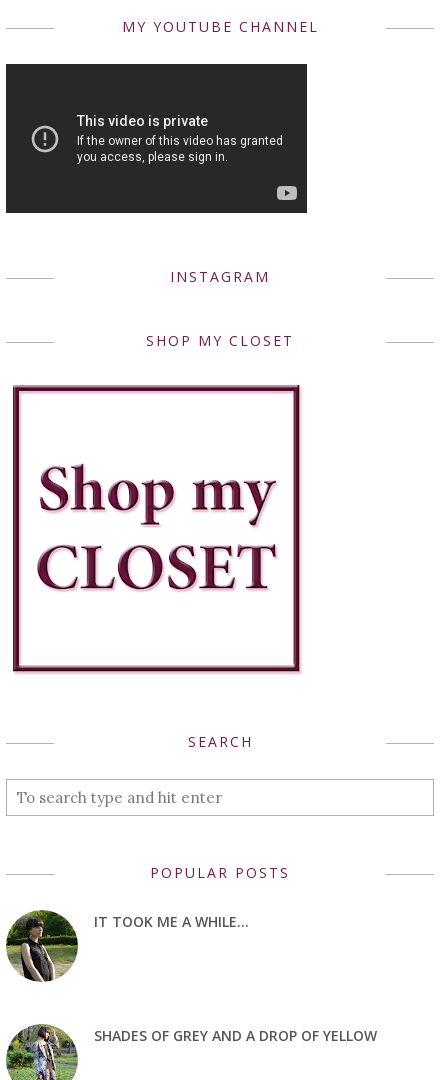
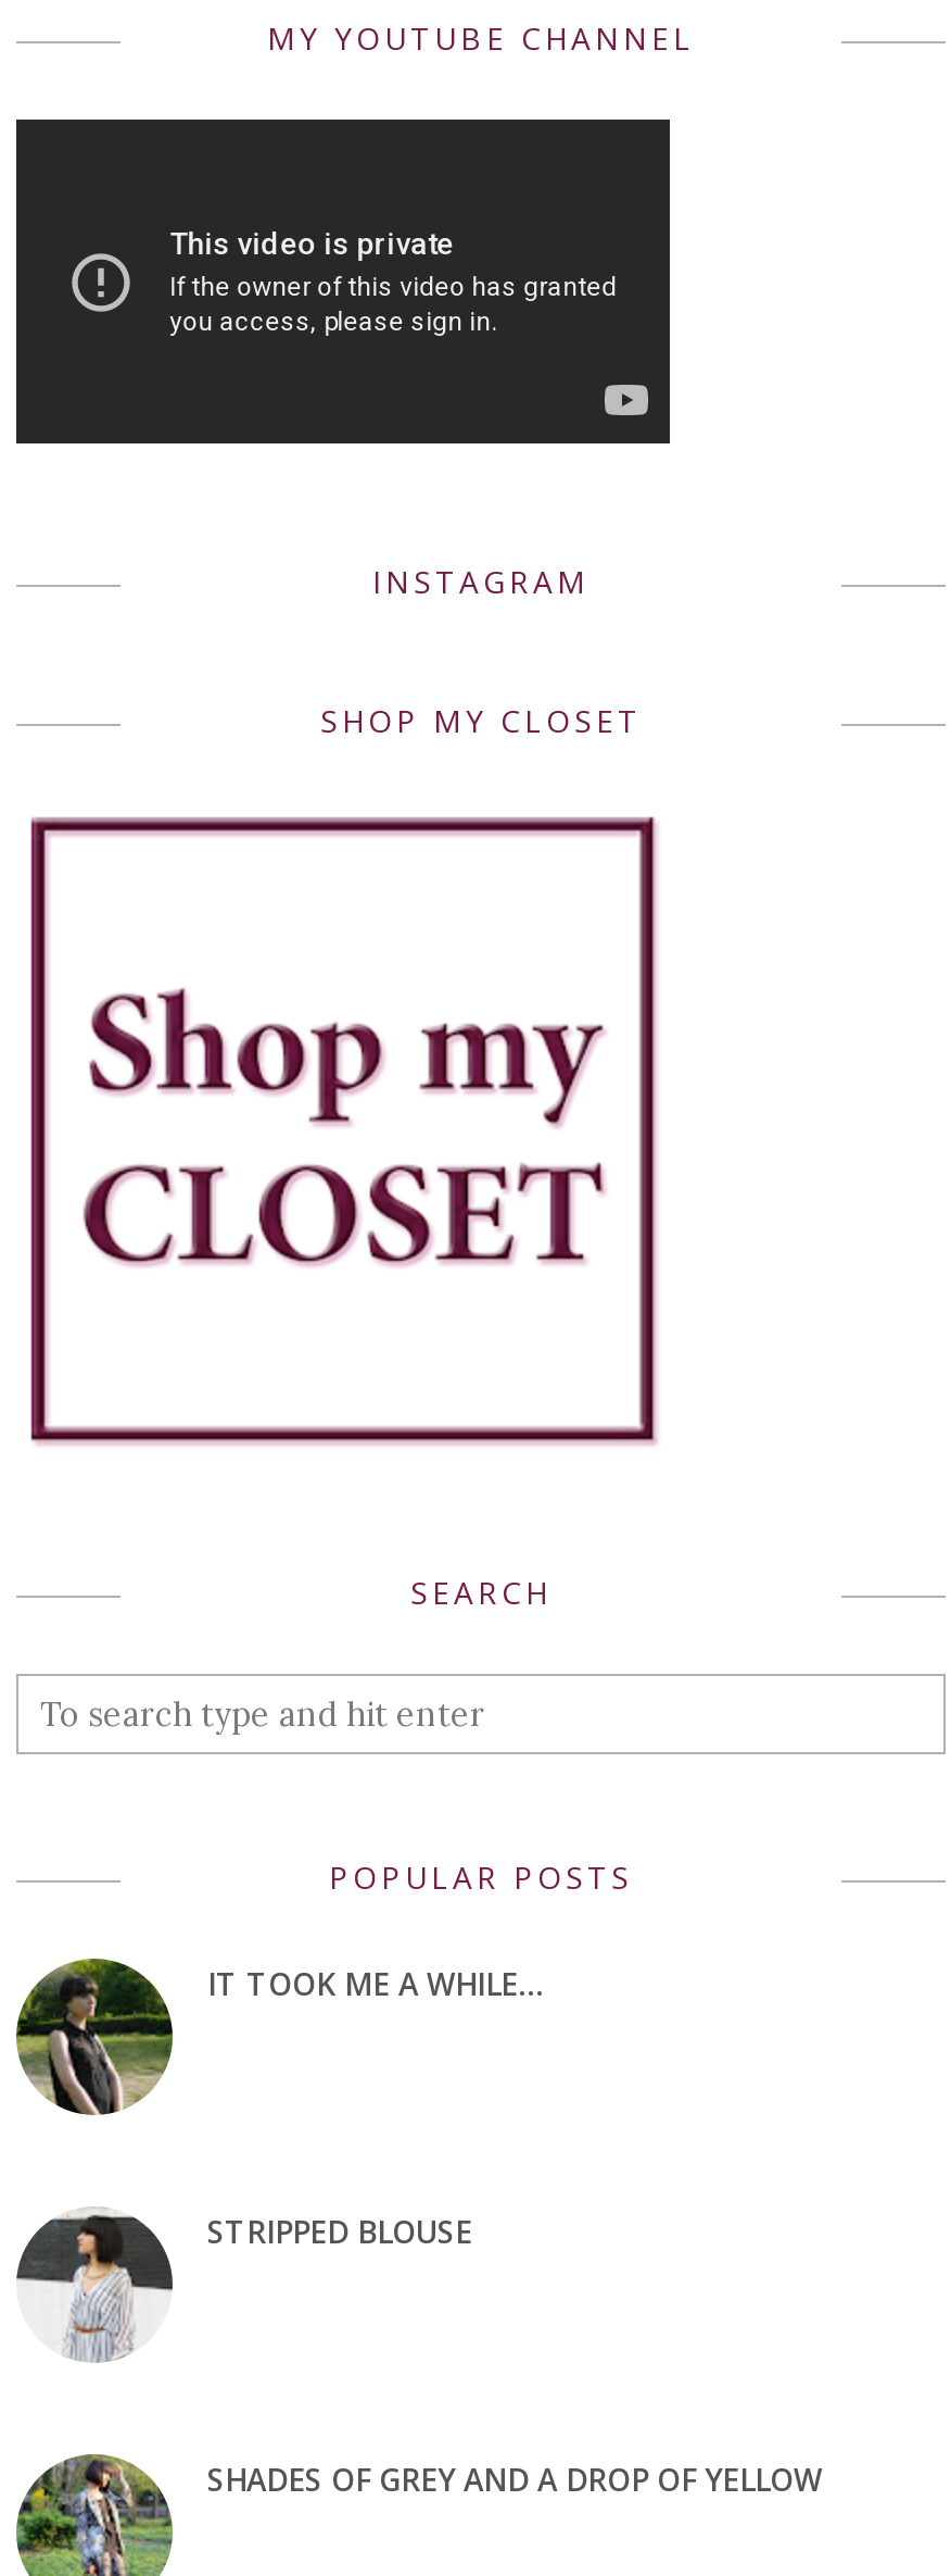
+ [image]
+ STRIPPED BLOUSE
